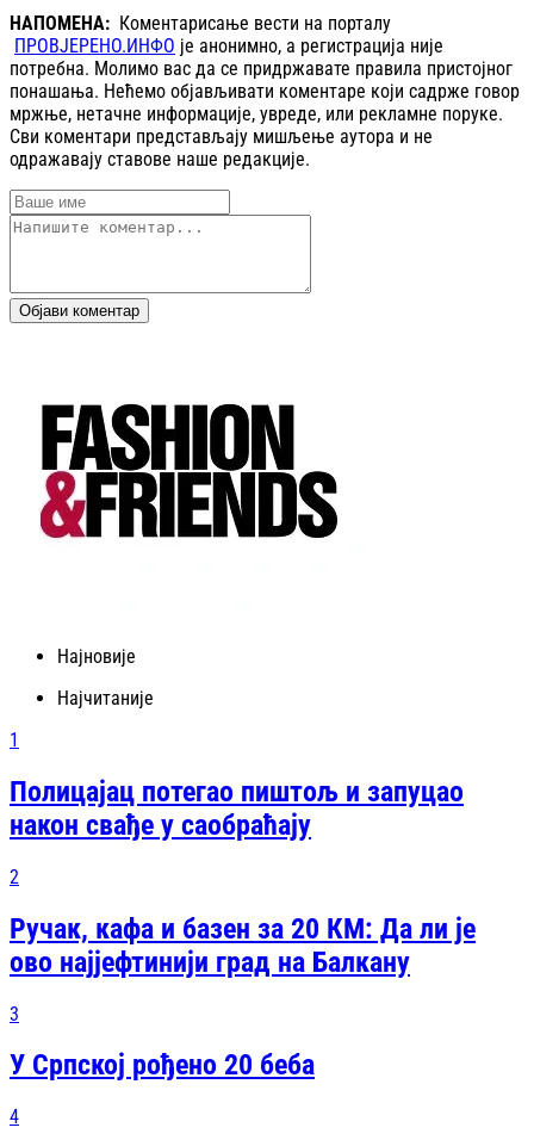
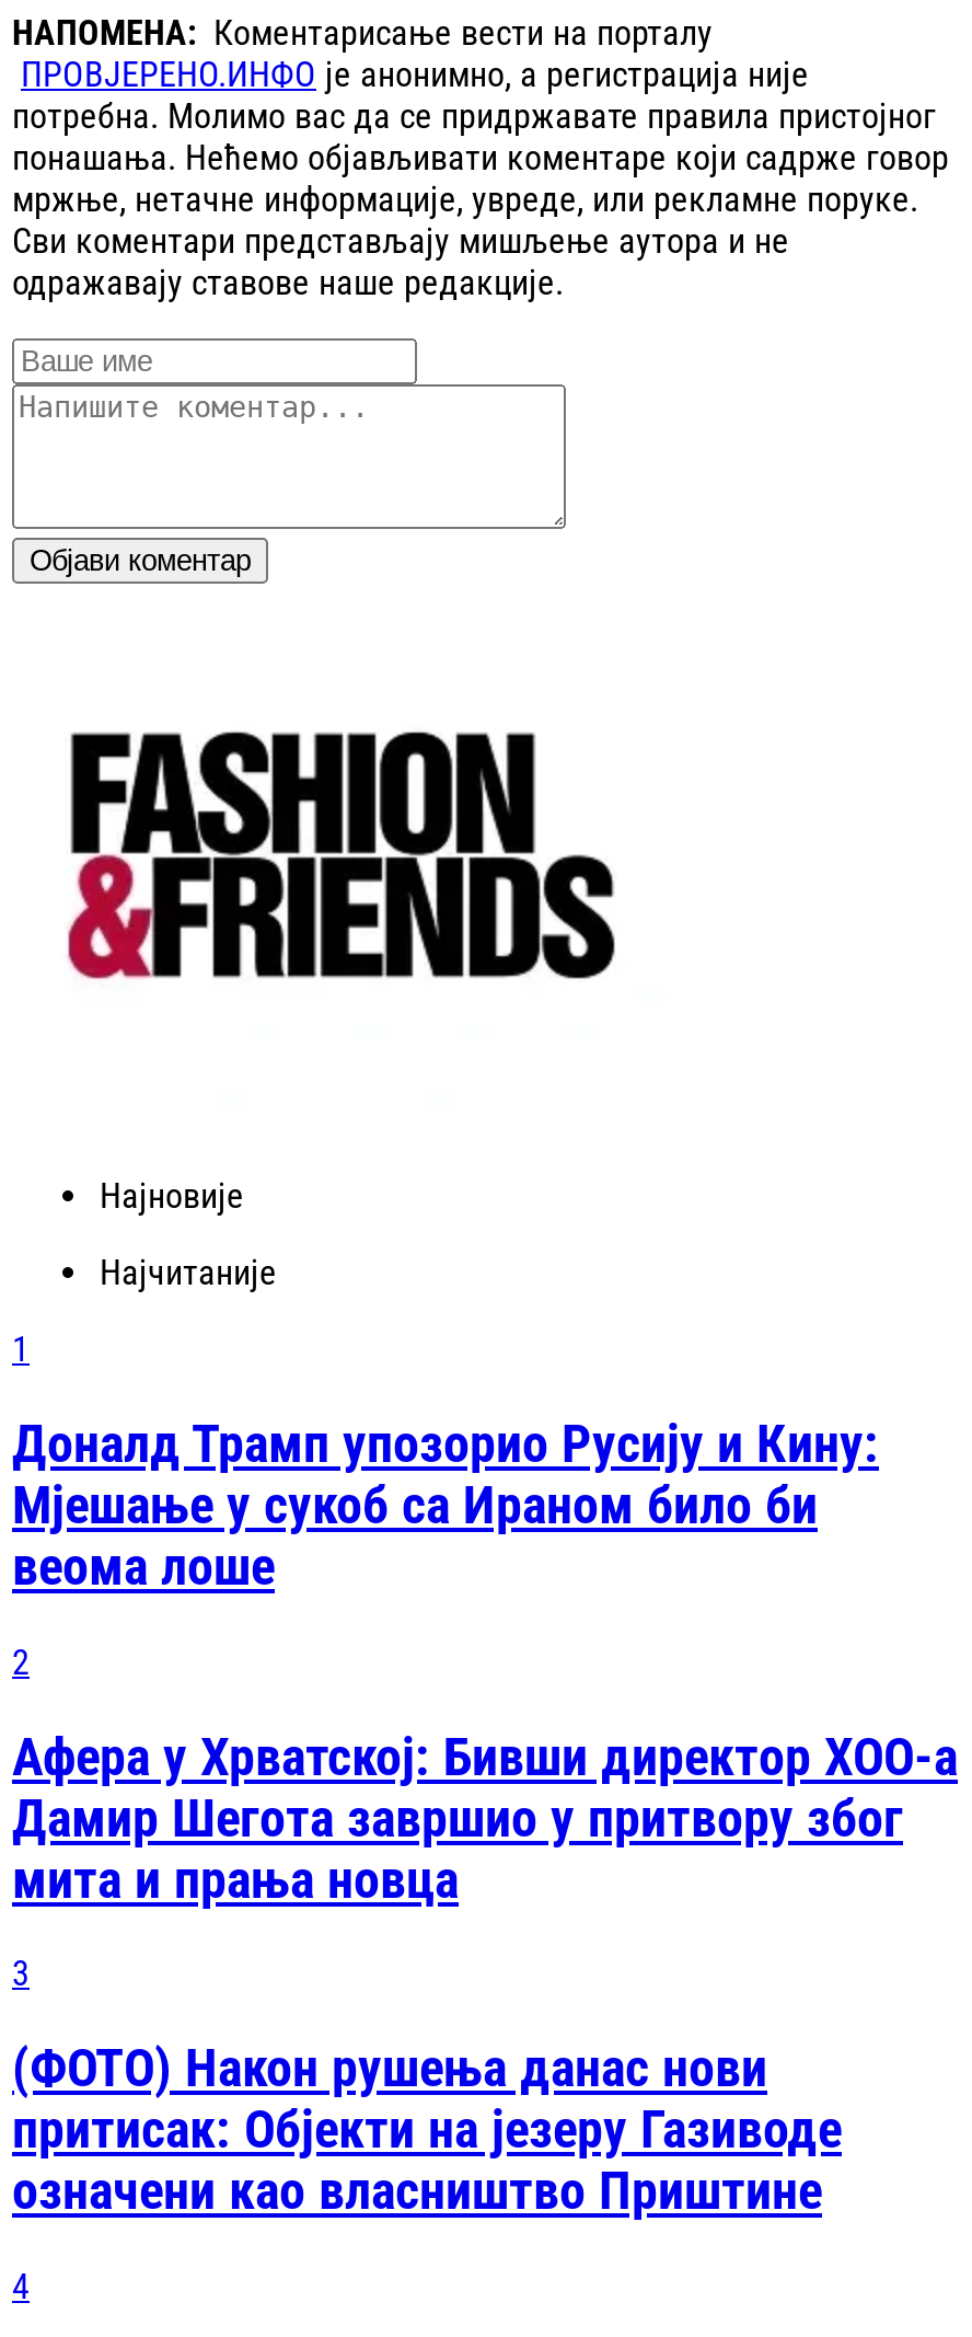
- Полицајац потегао пиштољ и запуцао
- након свађе у саобраћају
+ Доналд Трамп упозорио Русију и Кину:
+ Мјешање у сукоб са Ираном било би
+ веома лоше

- Ручак, кафа и базен за 20 КМ: Да ли је
- ово најјефтинији град на Балкану
+ Афера у Хрватској: Бивши директор ХОО-а
+ Дамир Шегота завршио у притвору због
+ мита и прања новца

- У Српској рођено 20 беба
+ (ФОТО) Након рушења данас нови
+ притисак: Објекти на језеру Газиводе
+ означени као власништво Приштине
